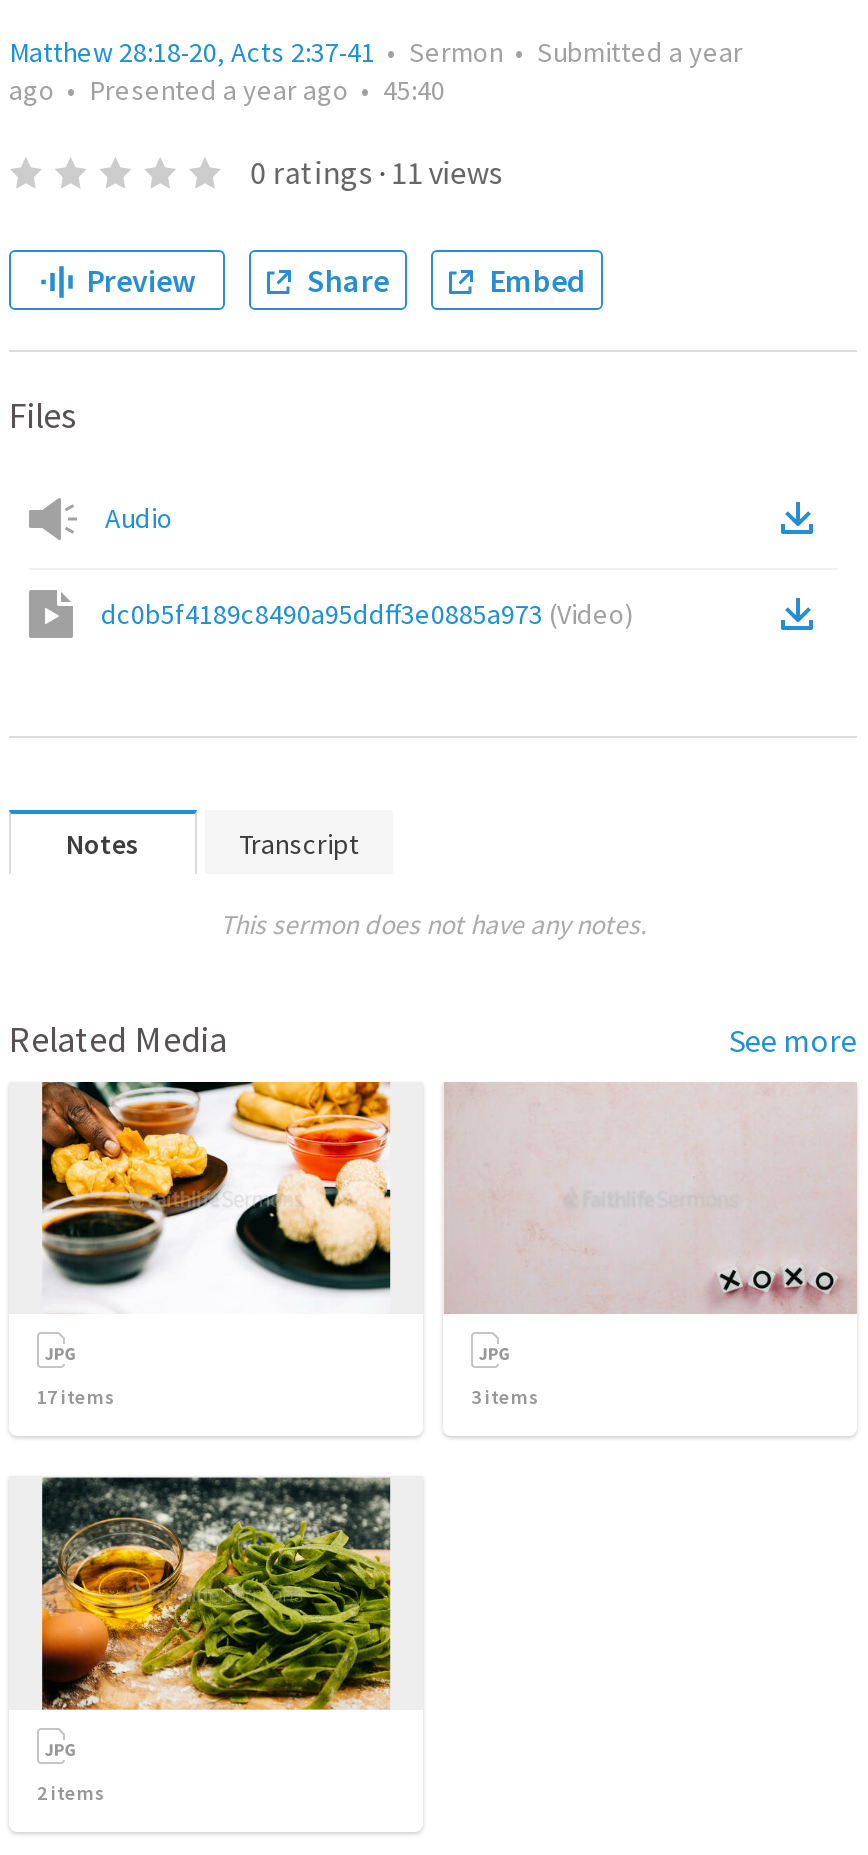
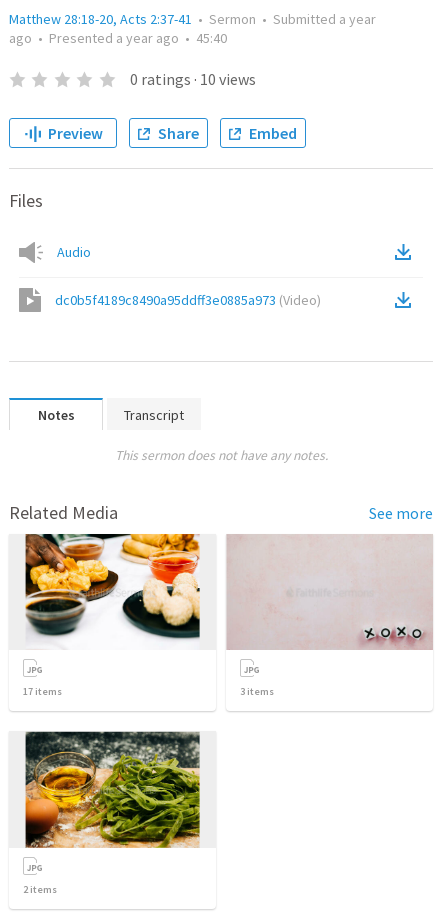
- 0 ratings · 11 views
+ 0 ratings · 10 views
